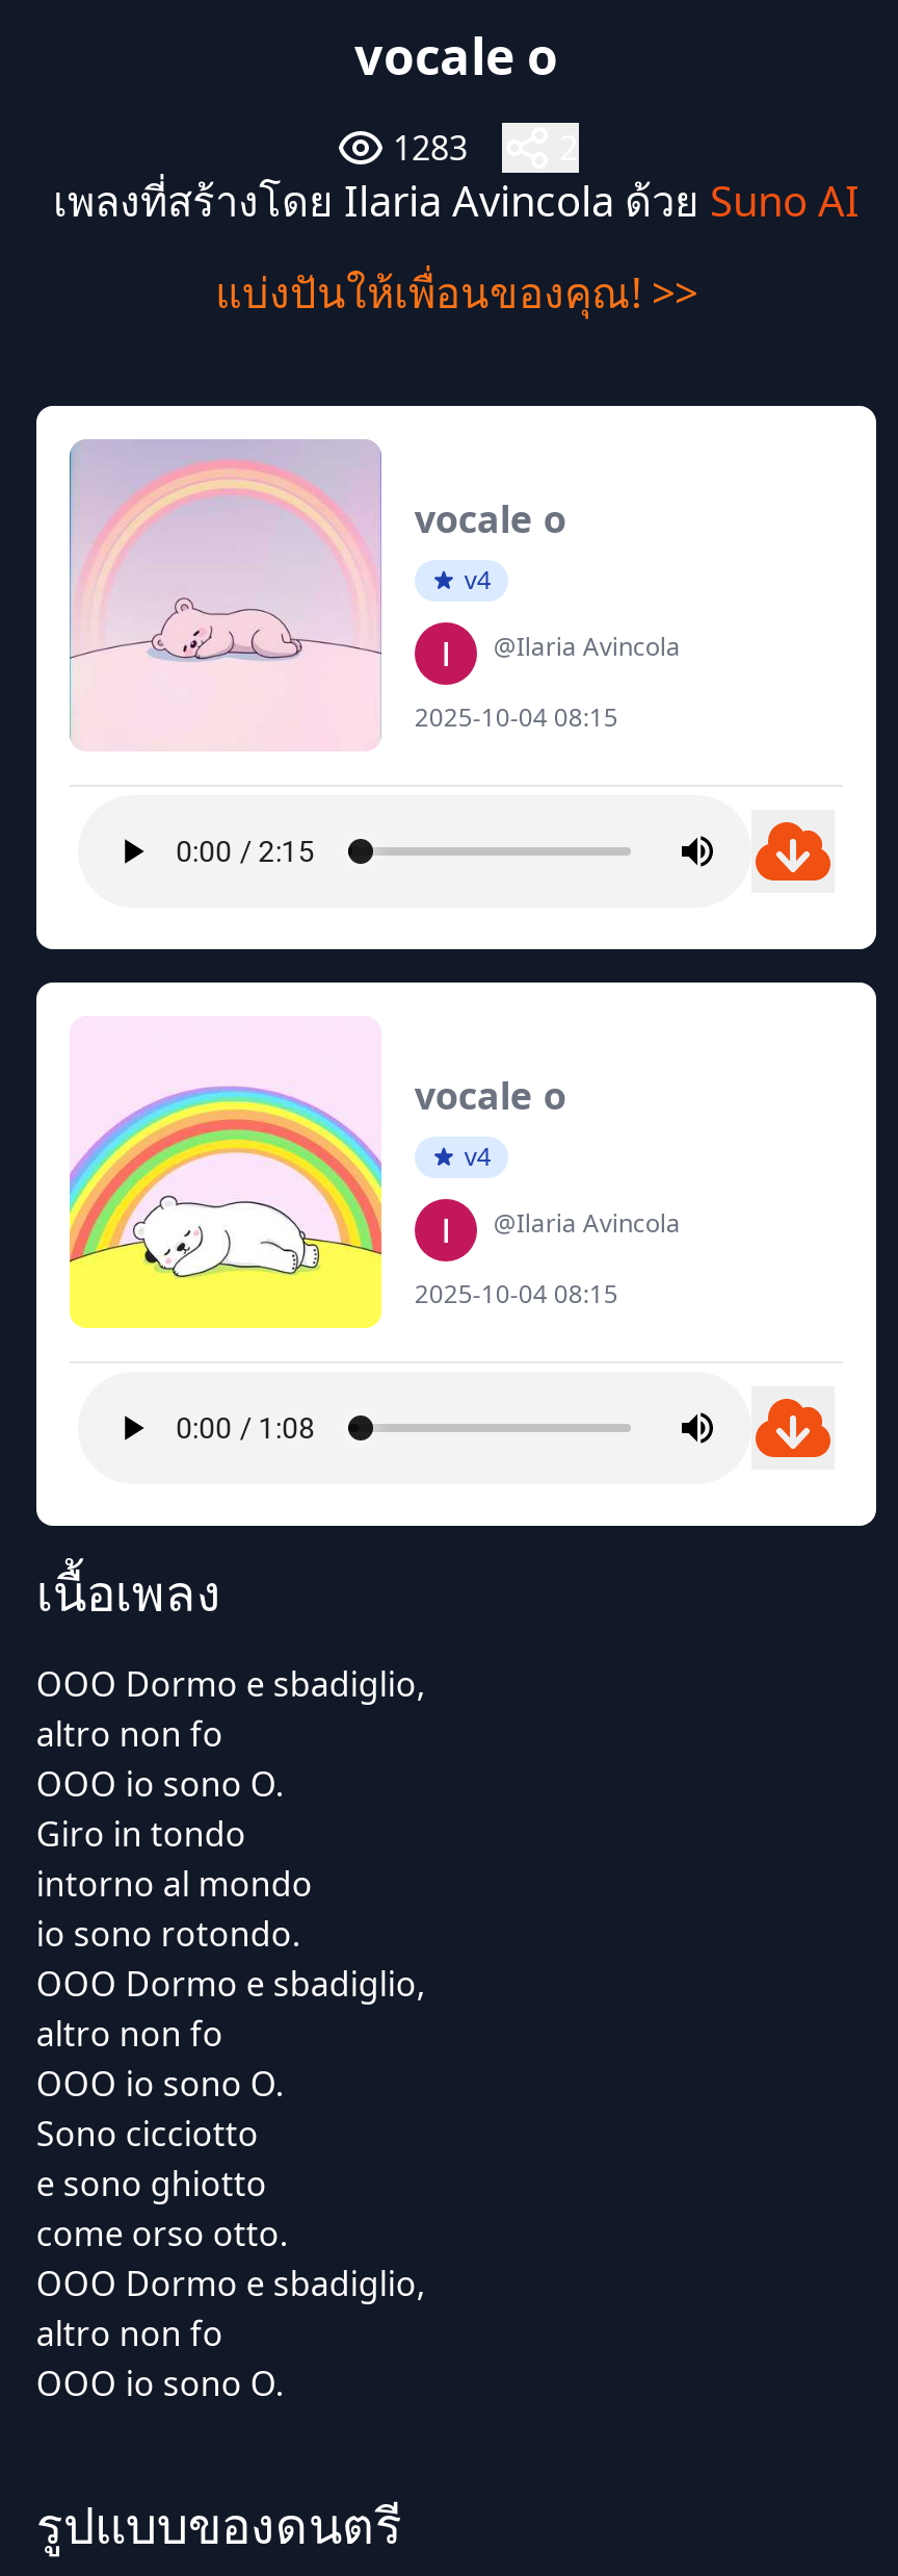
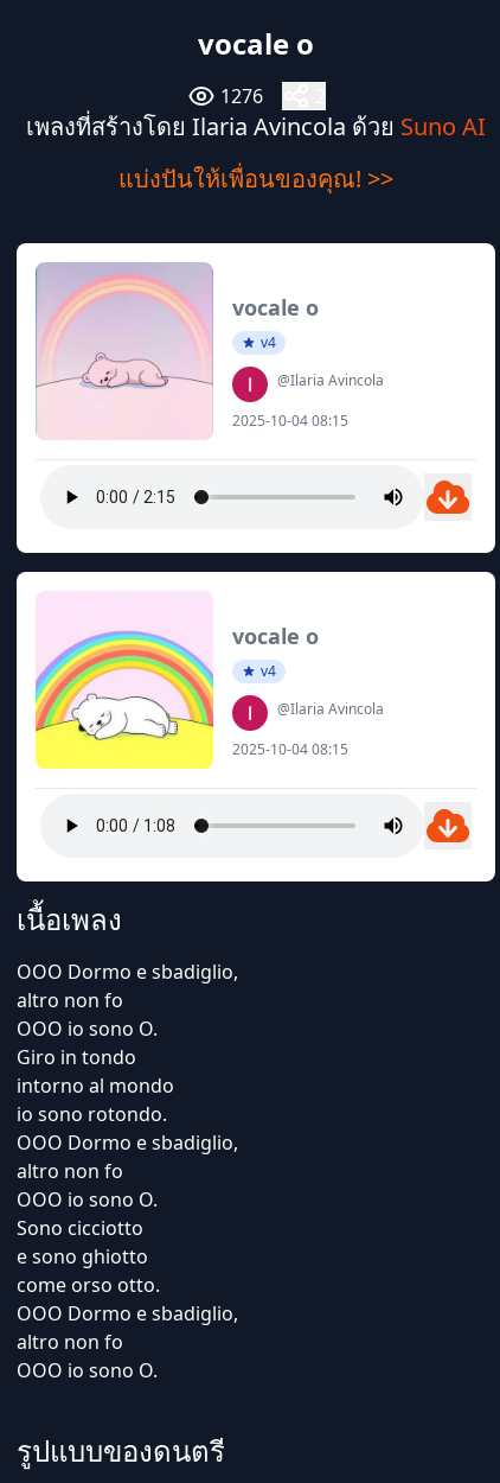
- 1283
+ 1276
